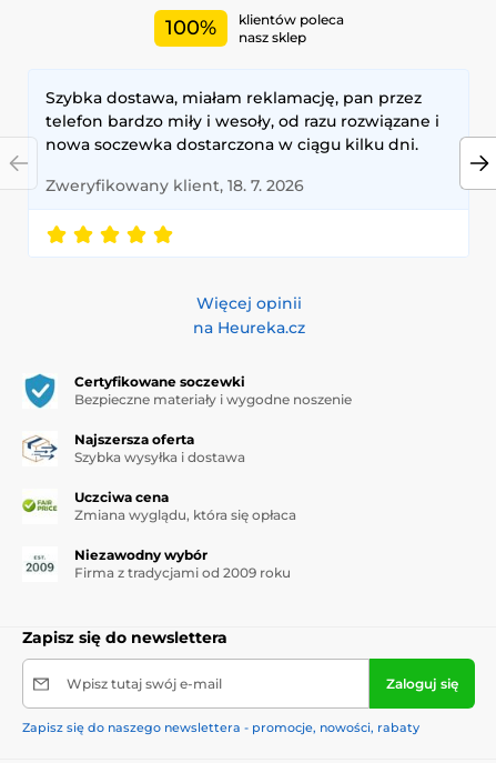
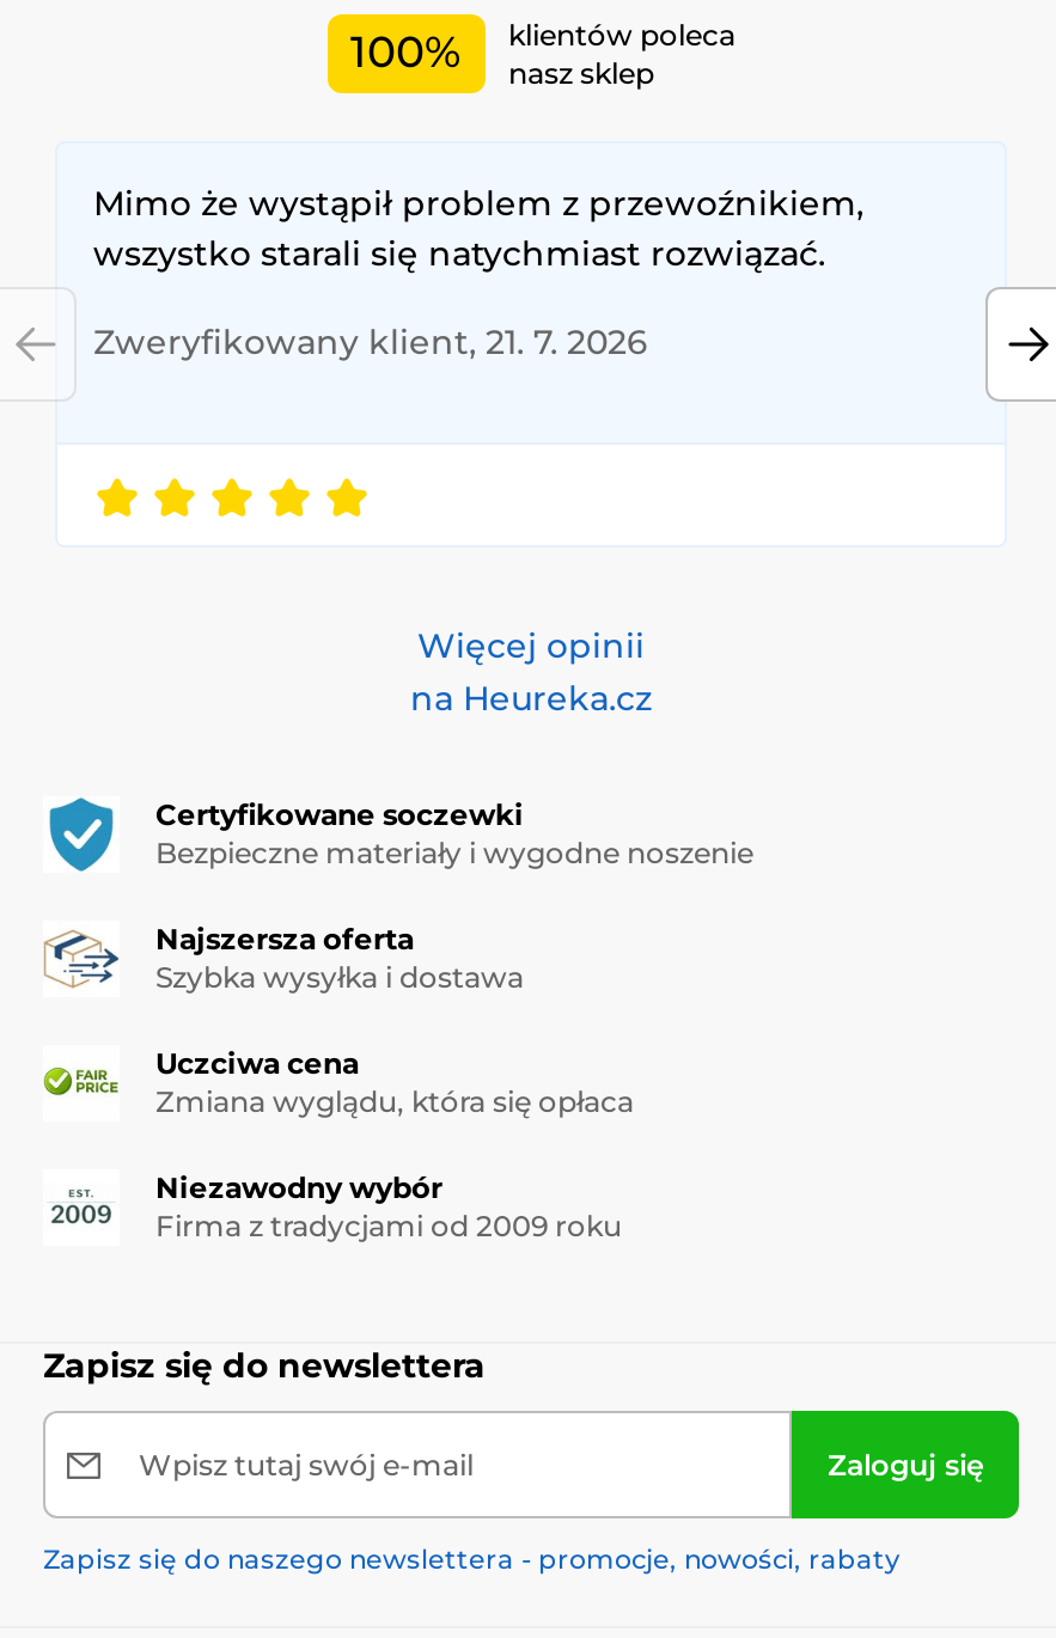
- Szybka dostawa, miałam reklamację, pan przez
- telefon bardzo miły i wesoły, od razu rozwiązane i
- nowa soczewka dostarczona w ciągu kilku dni.
+ Mimo że wystąpił problem z przewoźnikiem,
+ wszystko starali się natychmiast rozwiązać.

- Zweryfikowany klient, 18. 7. 2026
+ Zweryfikowany klient, 21. 7. 2026
